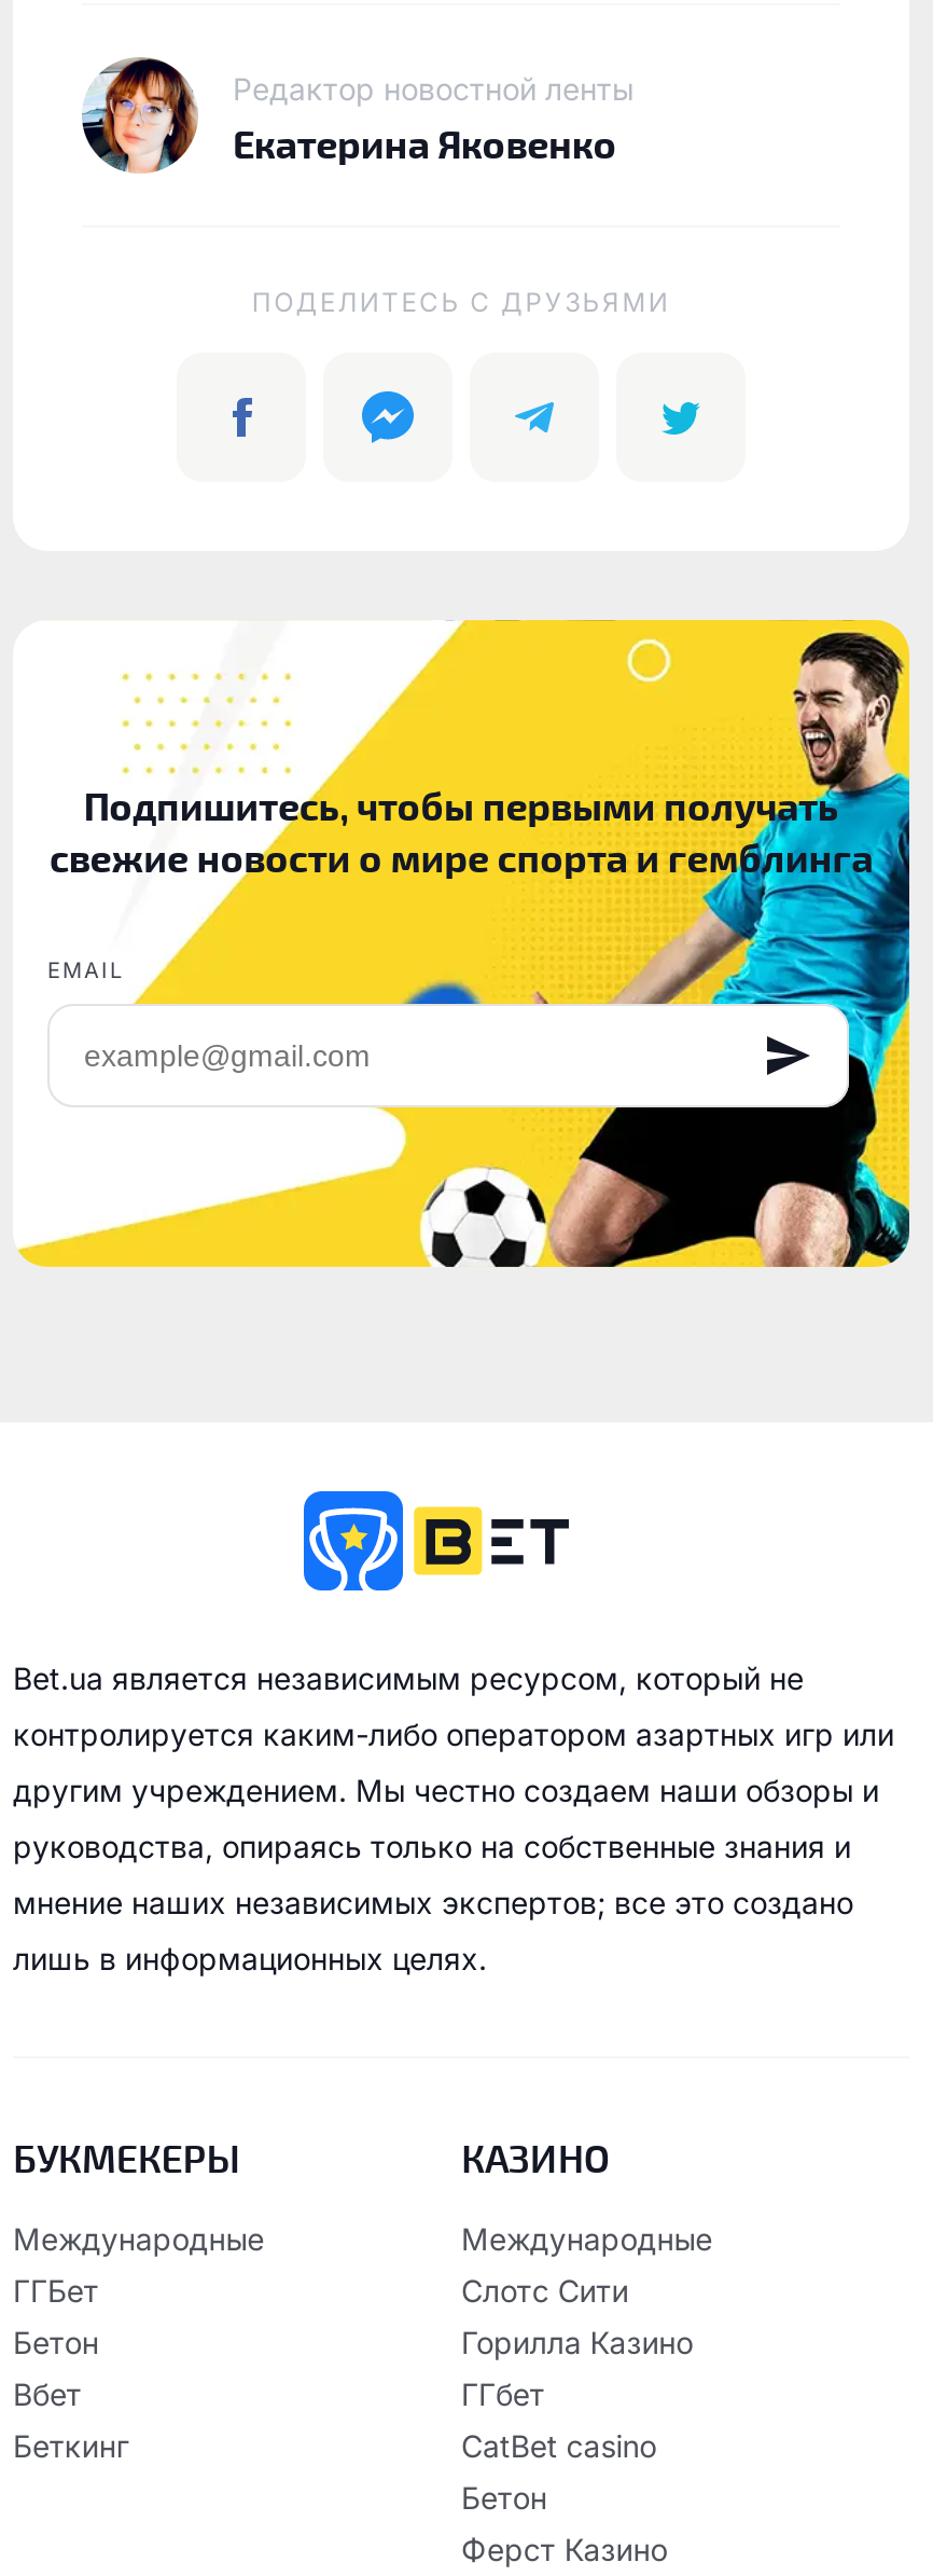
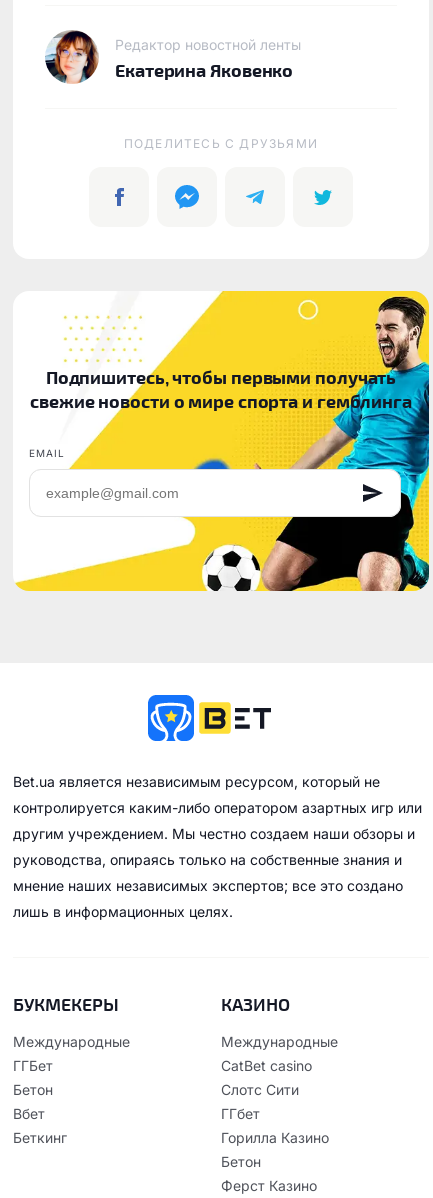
moved down: Слотс Сити | ГГбет | Горилла Казино

moved up: CatBet casino
